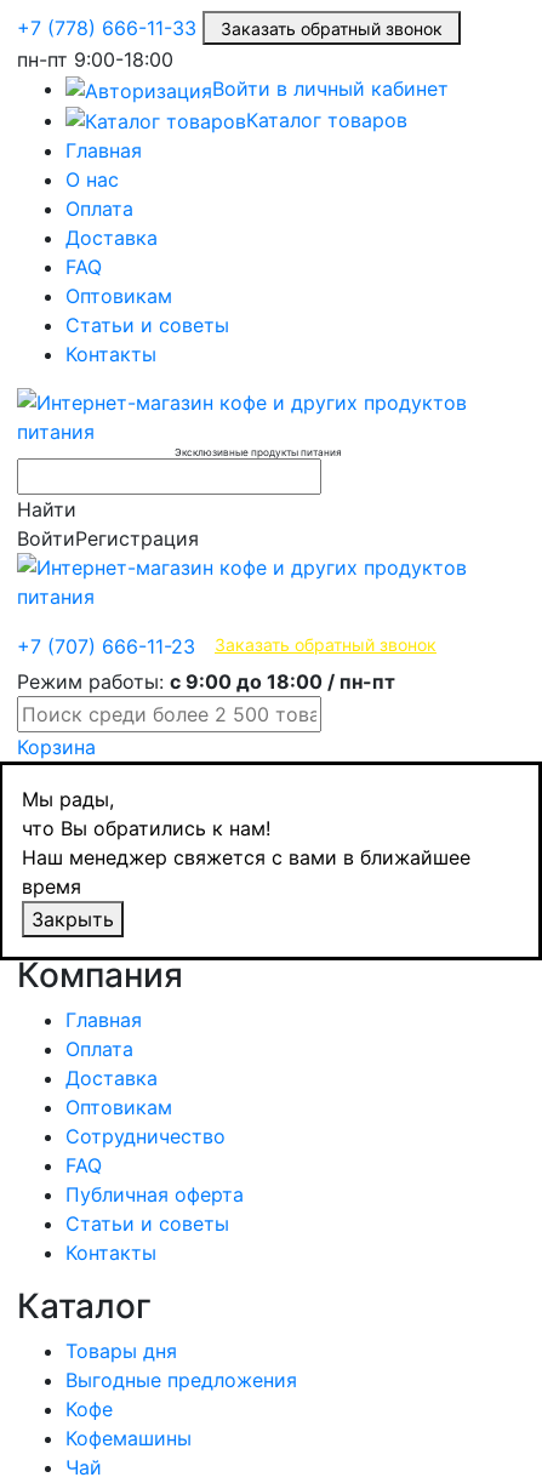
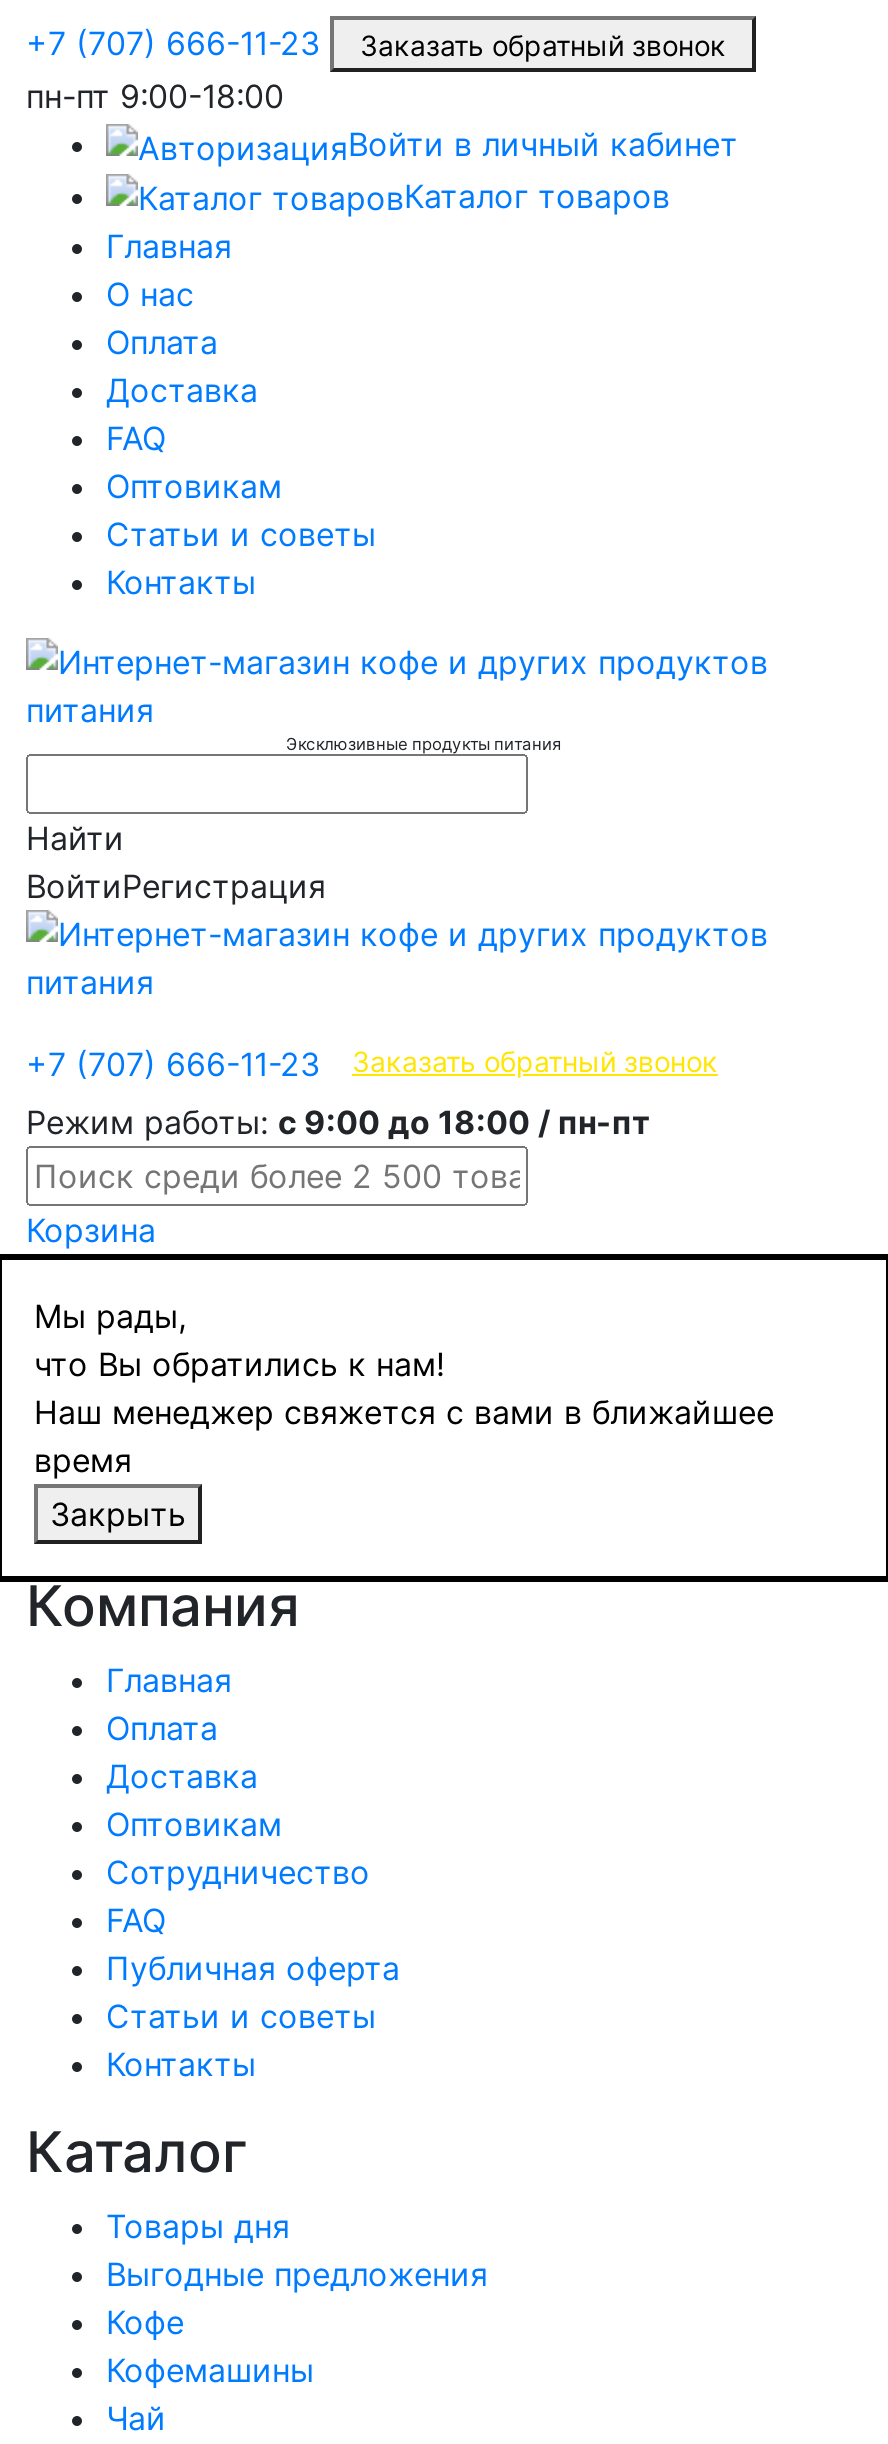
- +7 (778) 666-11-33
+ +7 (707) 666-11-23
